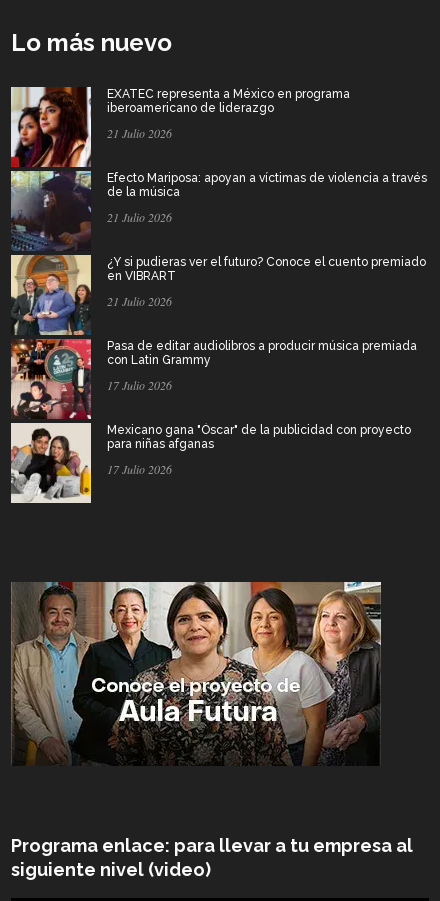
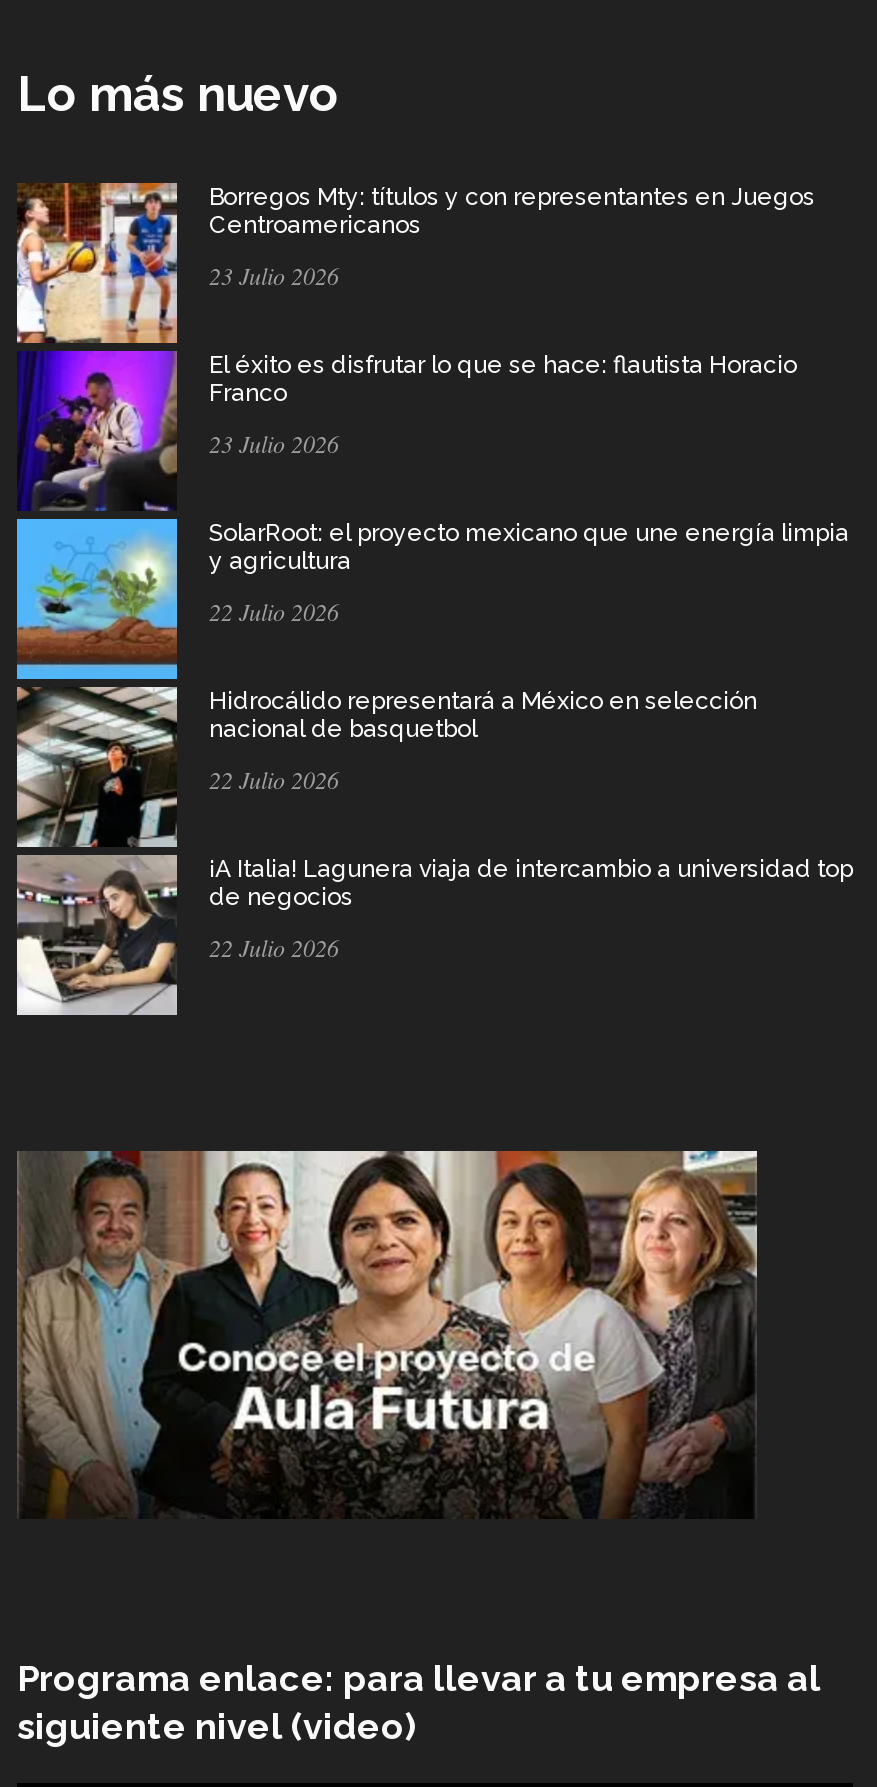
- [image]
- EXATEC representa a México en programa
- iberoamericano de liderazgo
+ [image]
+ Borregos Mty: títulos y con representantes en Juegos
+ Centroamericanos

- 21 Julio 2026
+ 23 Julio 2026

- Efecto Mariposa: apoyan a víctimas de violencia a través
- de la música
+ El éxito es disfrutar lo que se hace: flautista Horacio
+ Franco

- 21 Julio 2026
+ 23 Julio 2026

- ¿Y si pudieras ver el futuro? Conoce el cuento premiado
- en VIBRART
+ SolarRoot: el proyecto mexicano que une energía limpia
+ y agricultura

- 21 Julio 2026
+ 22 Julio 2026

- Pasa de editar audiolibros a producir música premiada
- con Latin Grammy
+ Hidrocálido representará a México en selección
+ nacional de basquetbol

- 17 Julio 2026
+ 22 Julio 2026

- Mexicano gana "Óscar" de la publicidad con proyecto
- para niñas afganas
+ ¡A Italia! Lagunera viaja de intercambio a universidad top
+ de negocios

- 17 Julio 2026
+ 22 Julio 2026
